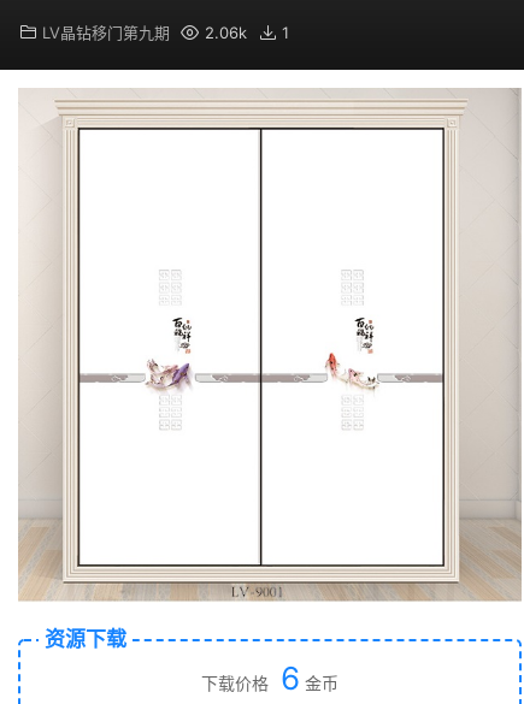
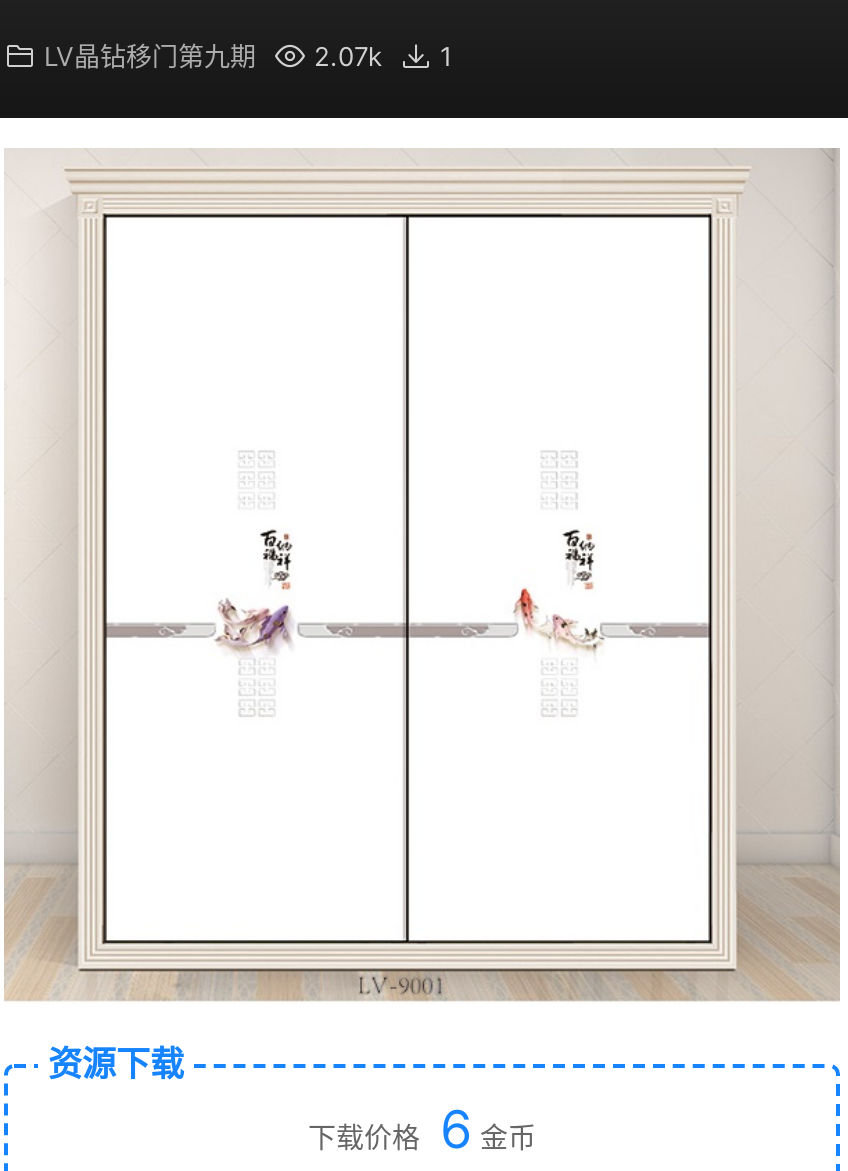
- LV晶钻移门第九期 2.06k 1
+ LV晶钻移门第九期 2.07k 1
